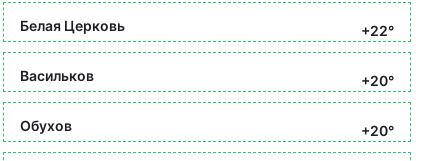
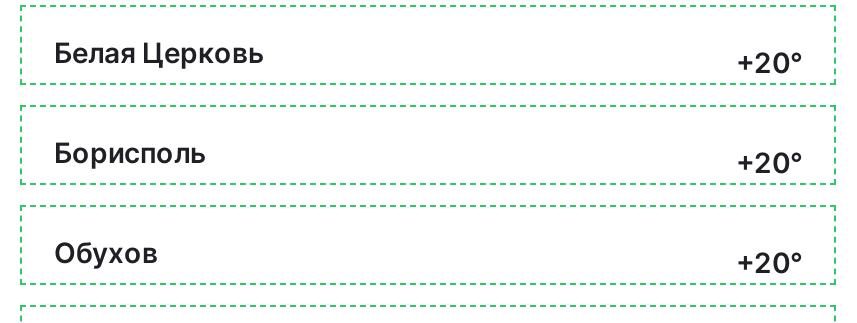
- +22°
+ +20°

- Васильков
+ Борисполь
